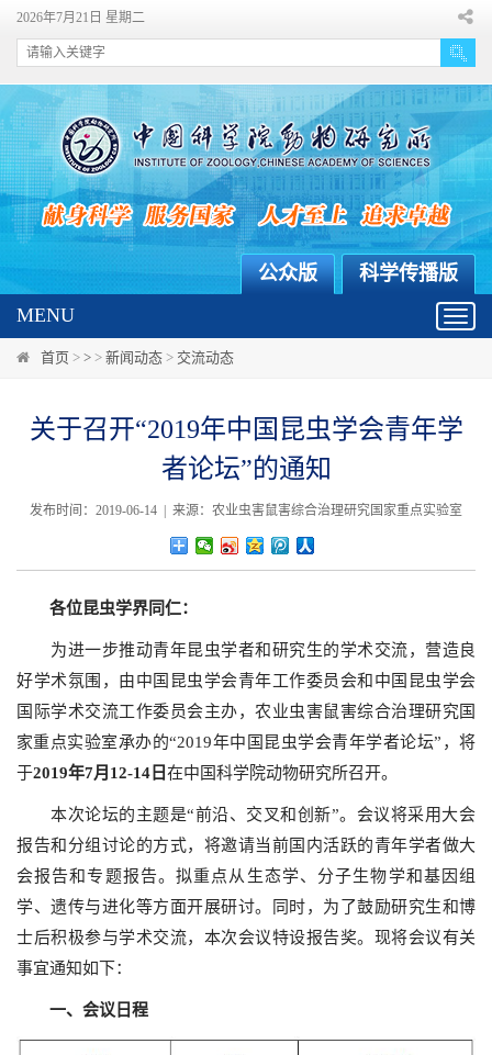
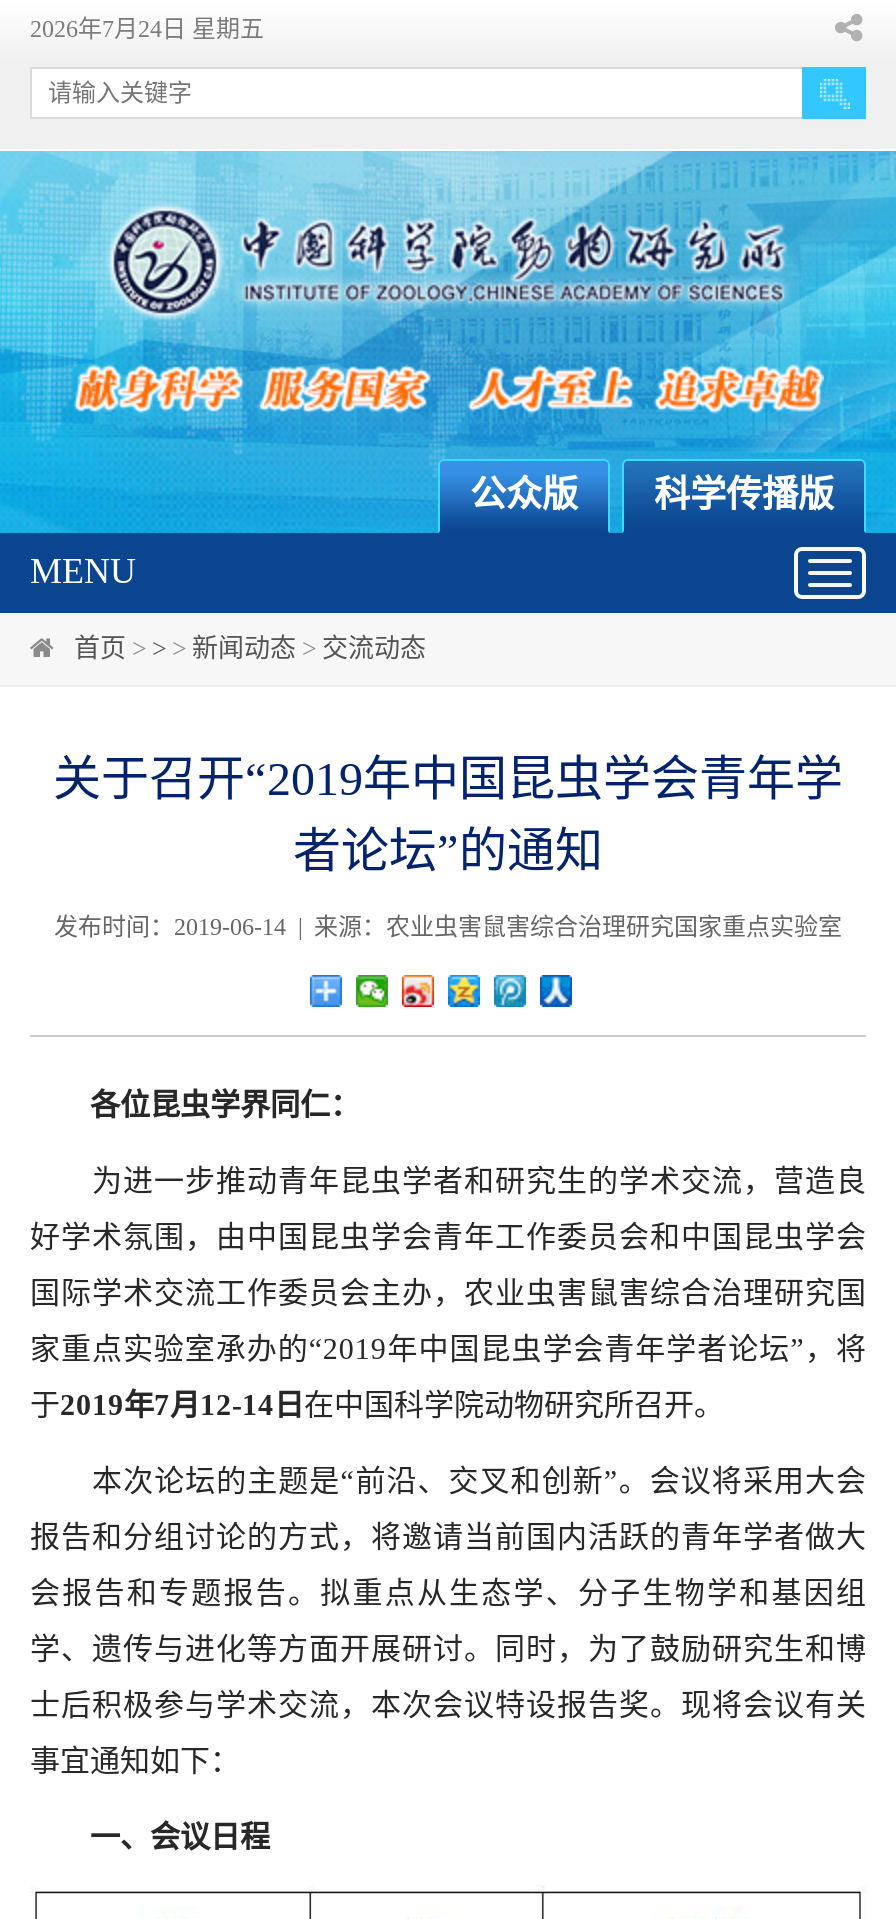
- 2026年7月21日 星期二
+ 2026年7月24日 星期五
